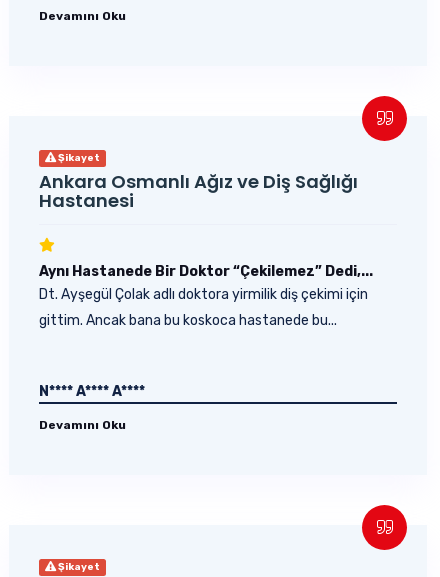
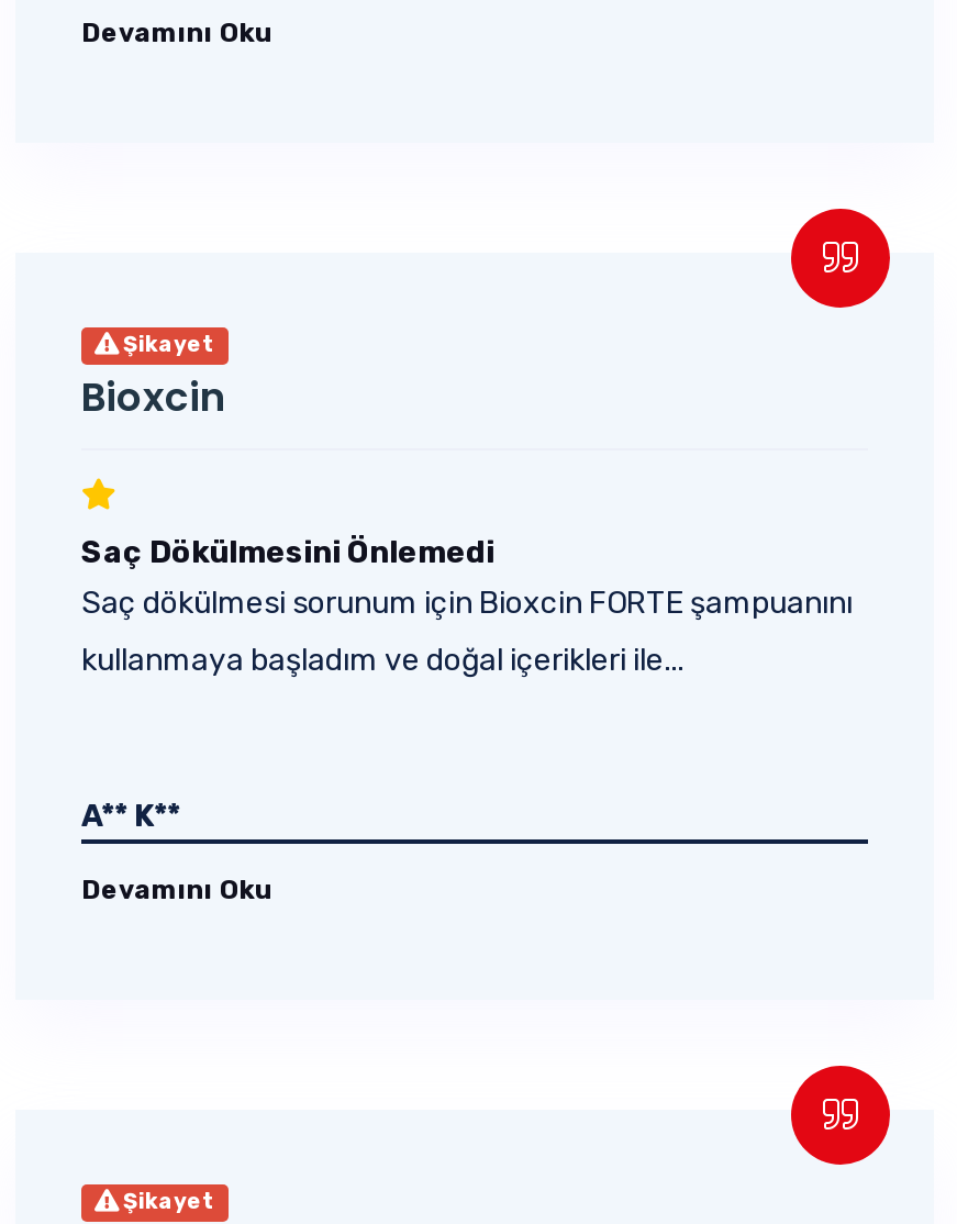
- Ankara Osmanlı Ağız ve Diş Sağlığı
- Hastanesi
+ Bioxcin

- Aynı Hastanede Bir Doktor “Çekilemez” Dedi,...
- Dt. Ayşegül Çolak adlı doktora yirmilik diş çekimi için
+ Saç Dökülmesini Önlemedi
+ Saç dökülmesi sorunum için Bioxcin FORTE şampuanını

- gittim. Ancak bana bu koskoca hastanede bu...
+ kullanmaya başladım ve doğal içerikleri ile...

- N**** A**** A****
+ A** K**
